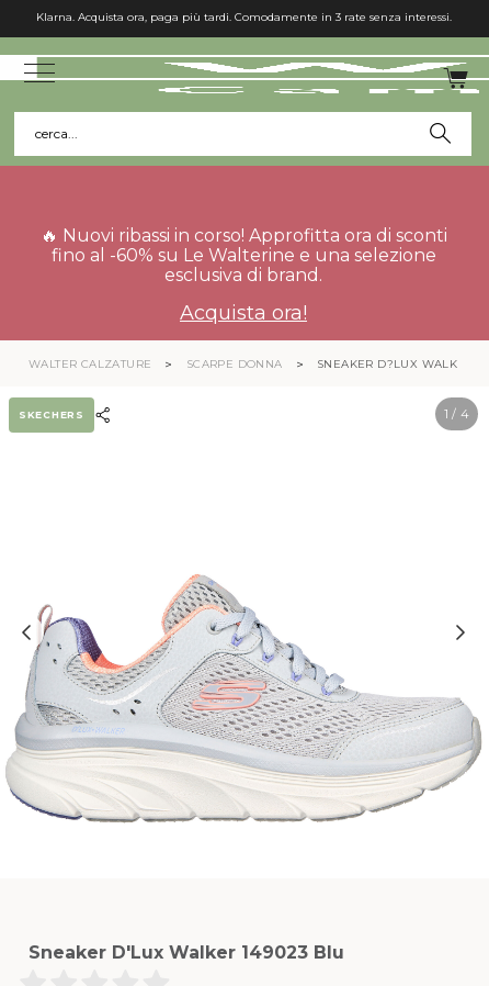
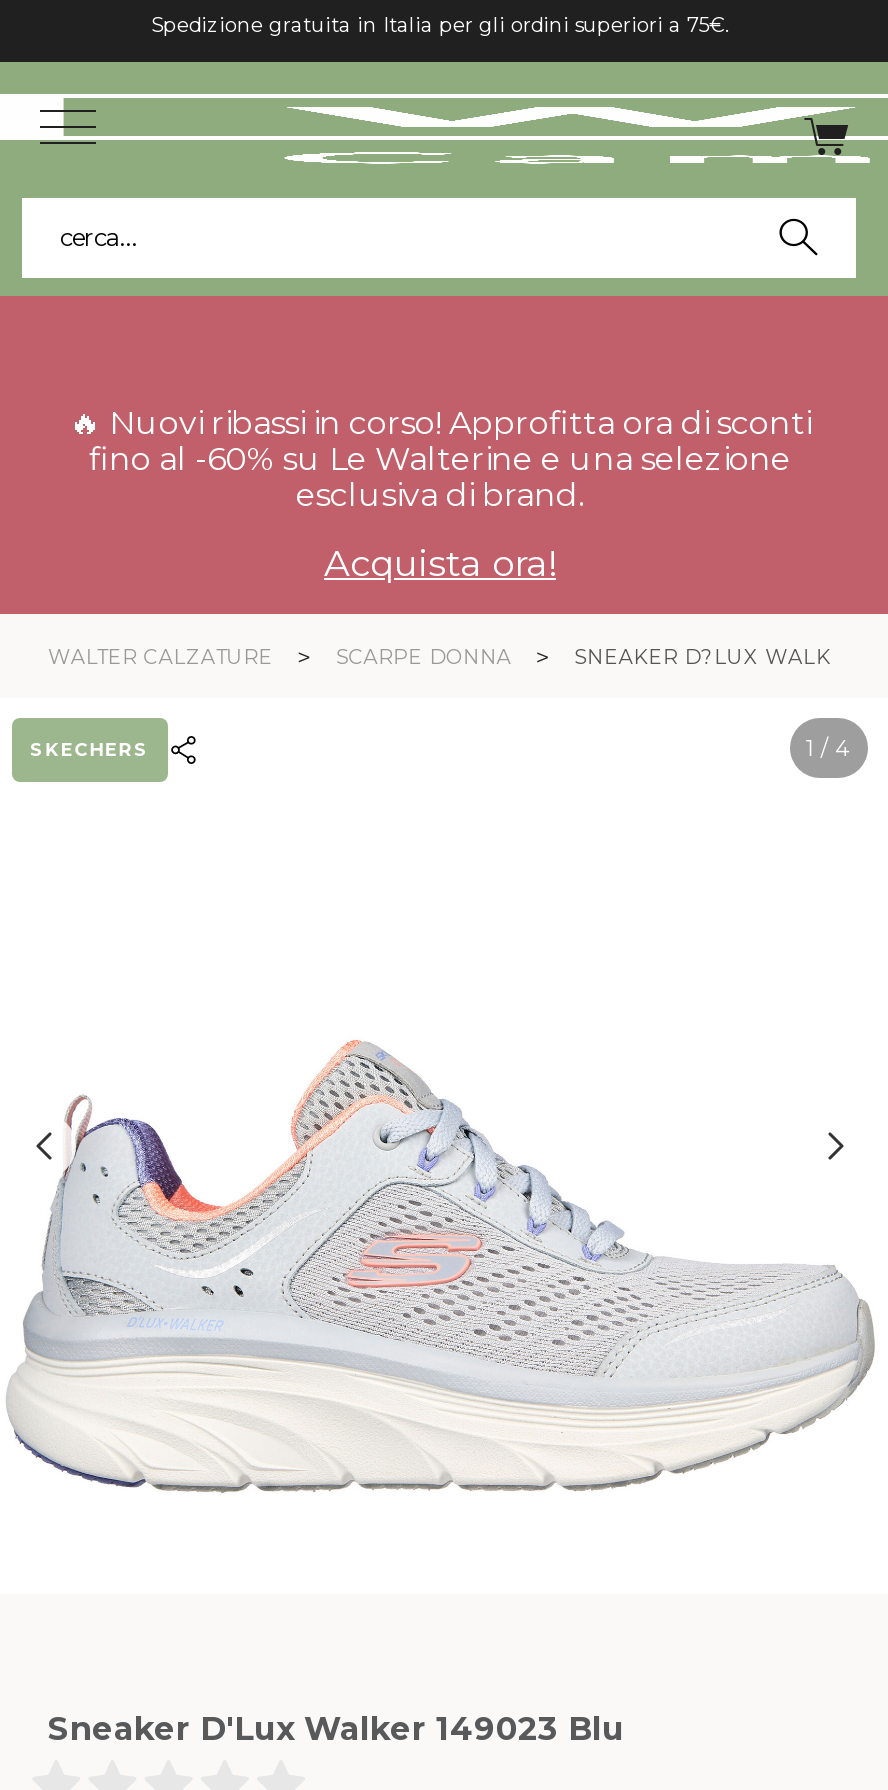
- Klarna. Acquista ora, paga più tardi. Comodamente in 3 rate senza interessi.
+ Spedizione gratuita in Italia per gli ordini superiori a 75€.
